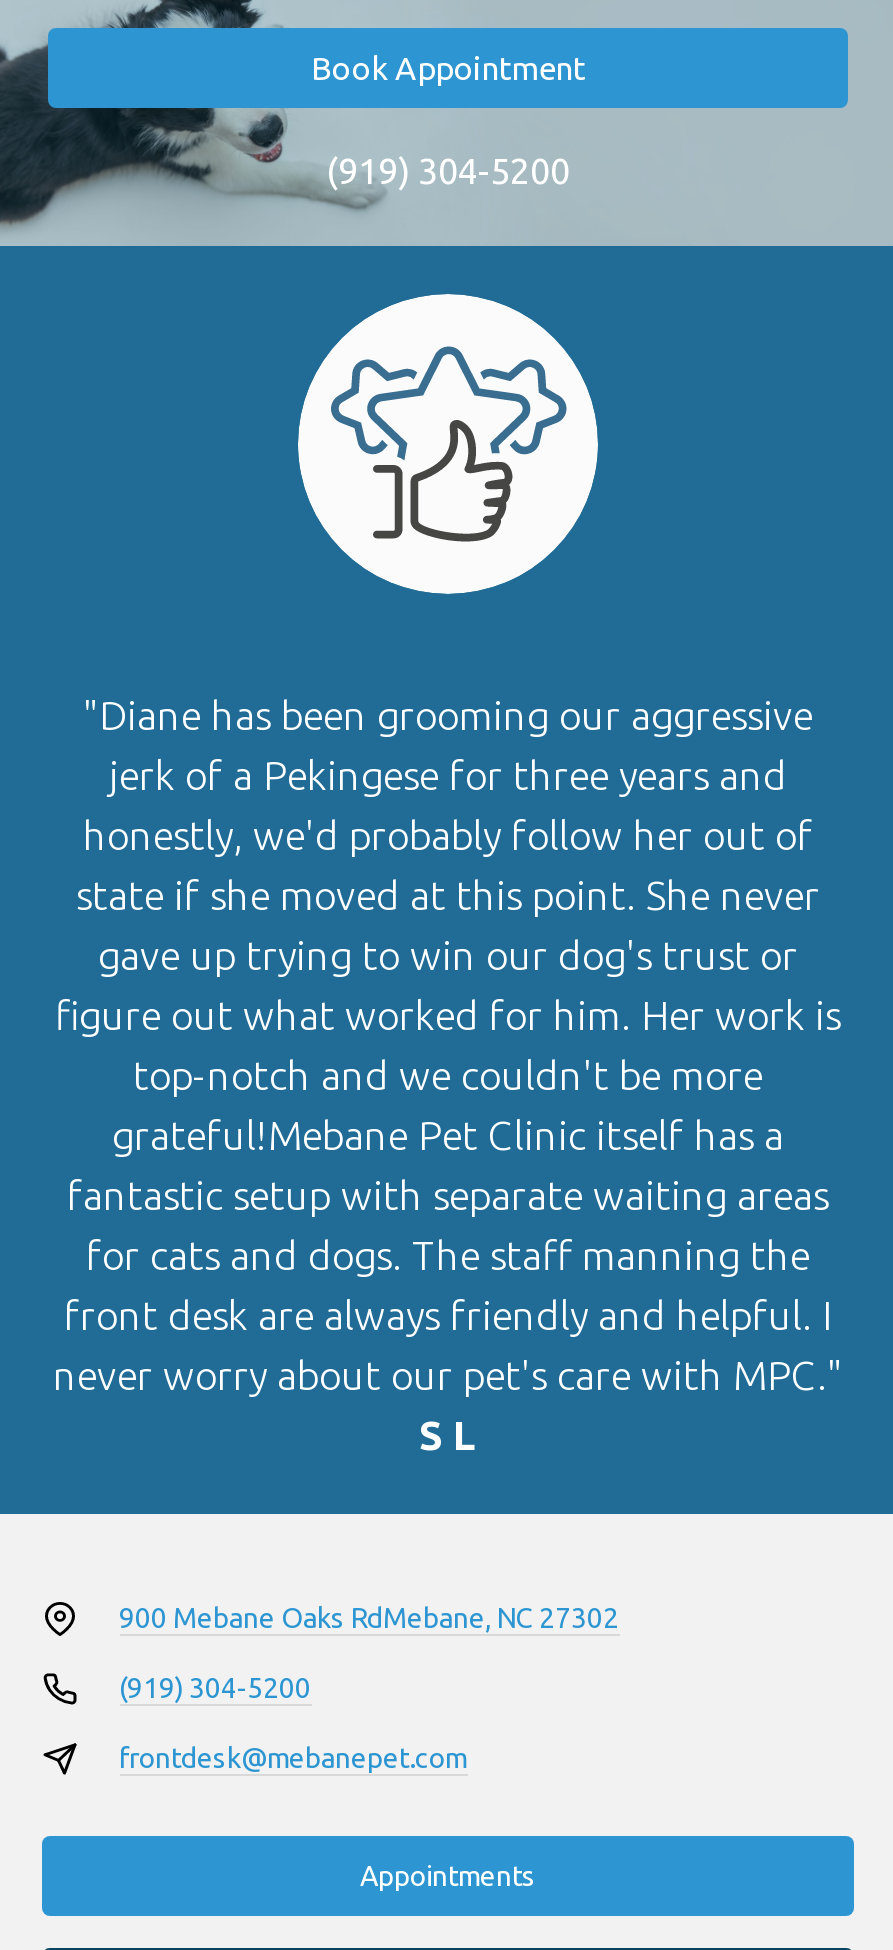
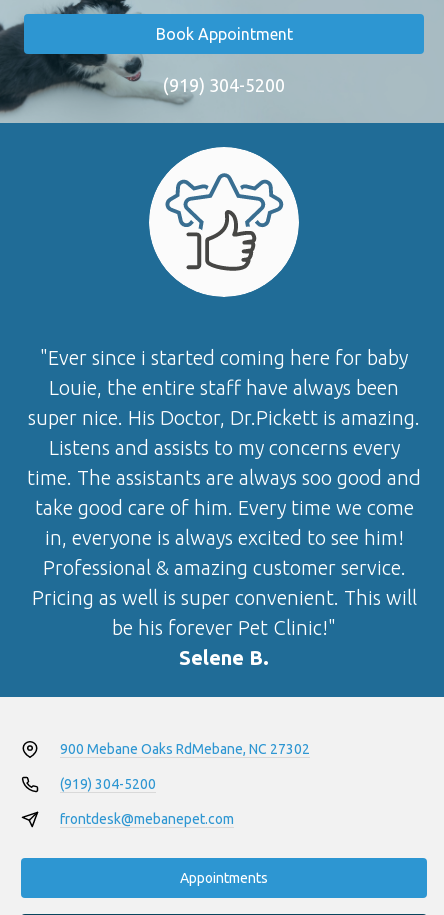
- "Diane has been grooming our aggressive
- jerk of a Pekingese for three years and
- honestly, we'd probably follow her out of
- state if she moved at this point. She never
- gave up trying to win our dog's trust or
- figure out what worked for him. Her work is
- top-notch and we couldn't be more
- grateful!Mebane Pet Clinic itself has a
- fantastic setup with separate waiting areas
- for cats and dogs. The staff manning the
- front desk are always friendly and helpful. I
- never worry about our pet's care with MPC."
- S L
+ "Ever since i started coming here for baby
+ Louie, the entire staff have always been
+ super nice. His Doctor, Dr.Pickett is amazing.
+ Listens and assists to my concerns every
+ time. The assistants are always soo good and
+ take good care of him. Every time we come
+ in, everyone is always excited to see him!
+ Professional & amazing customer service.
+ Pricing as well is super convenient. This will
+ be his forever Pet Clinic!"
+ Selene B.
